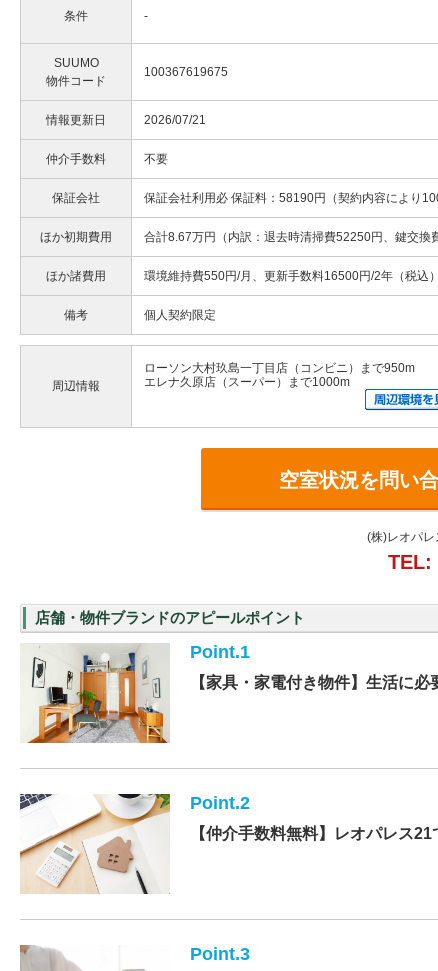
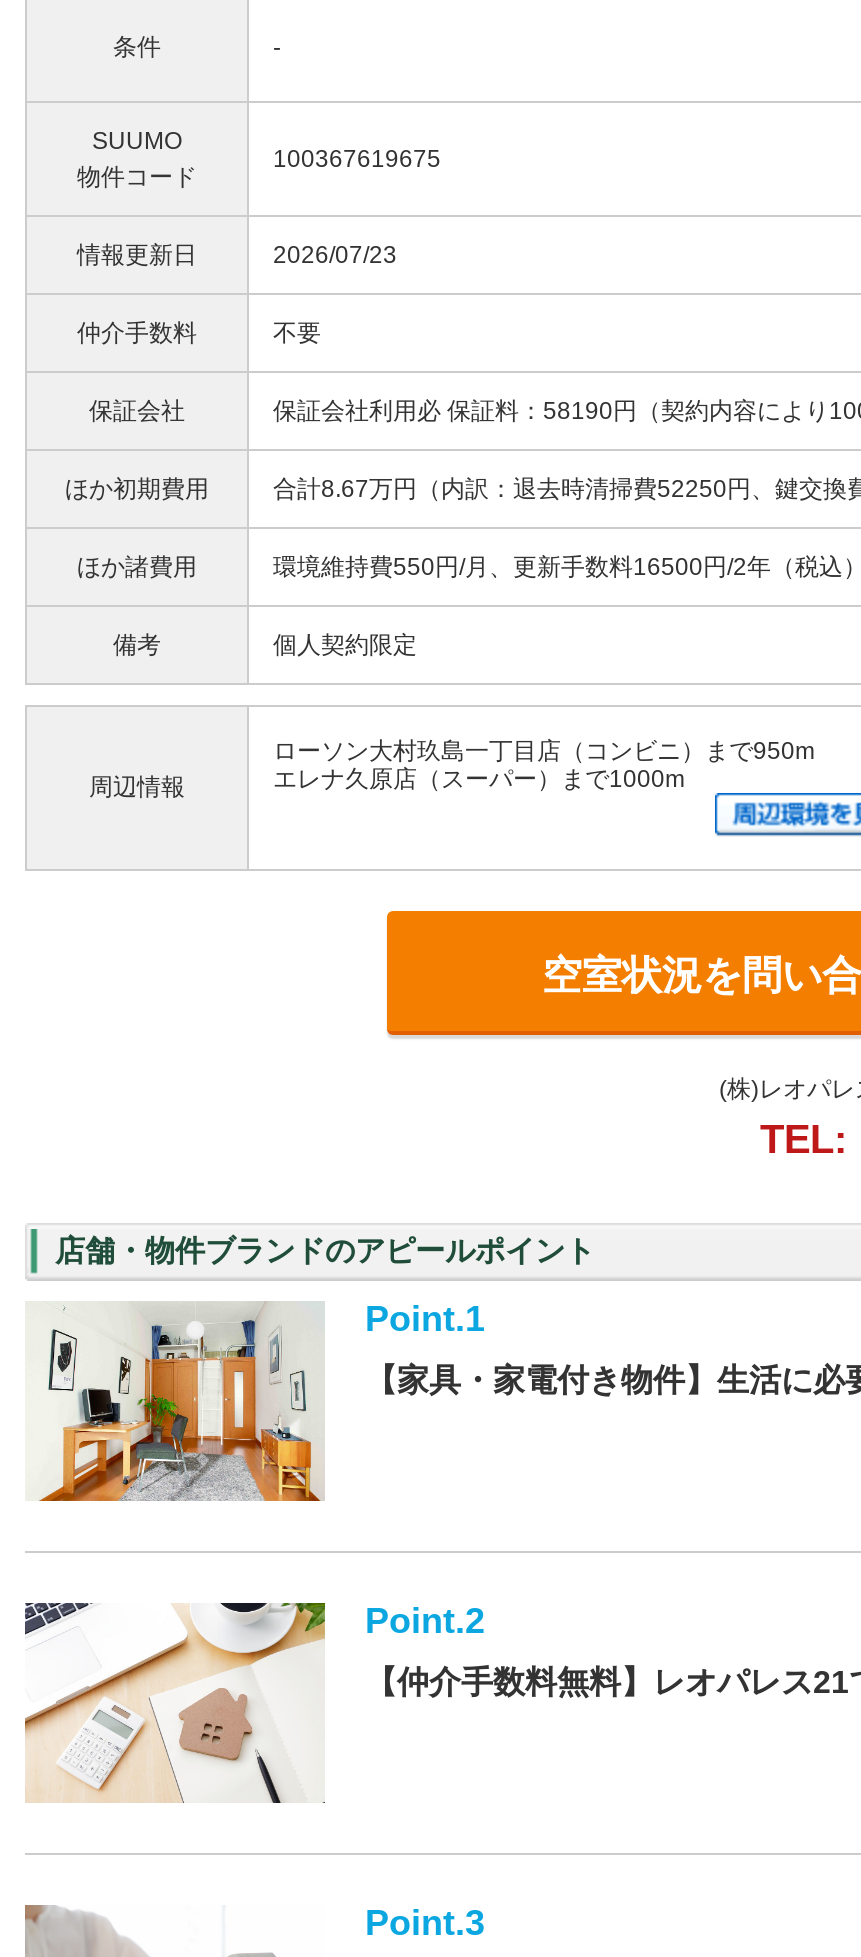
- 2026/07/21
+ 2026/07/23
